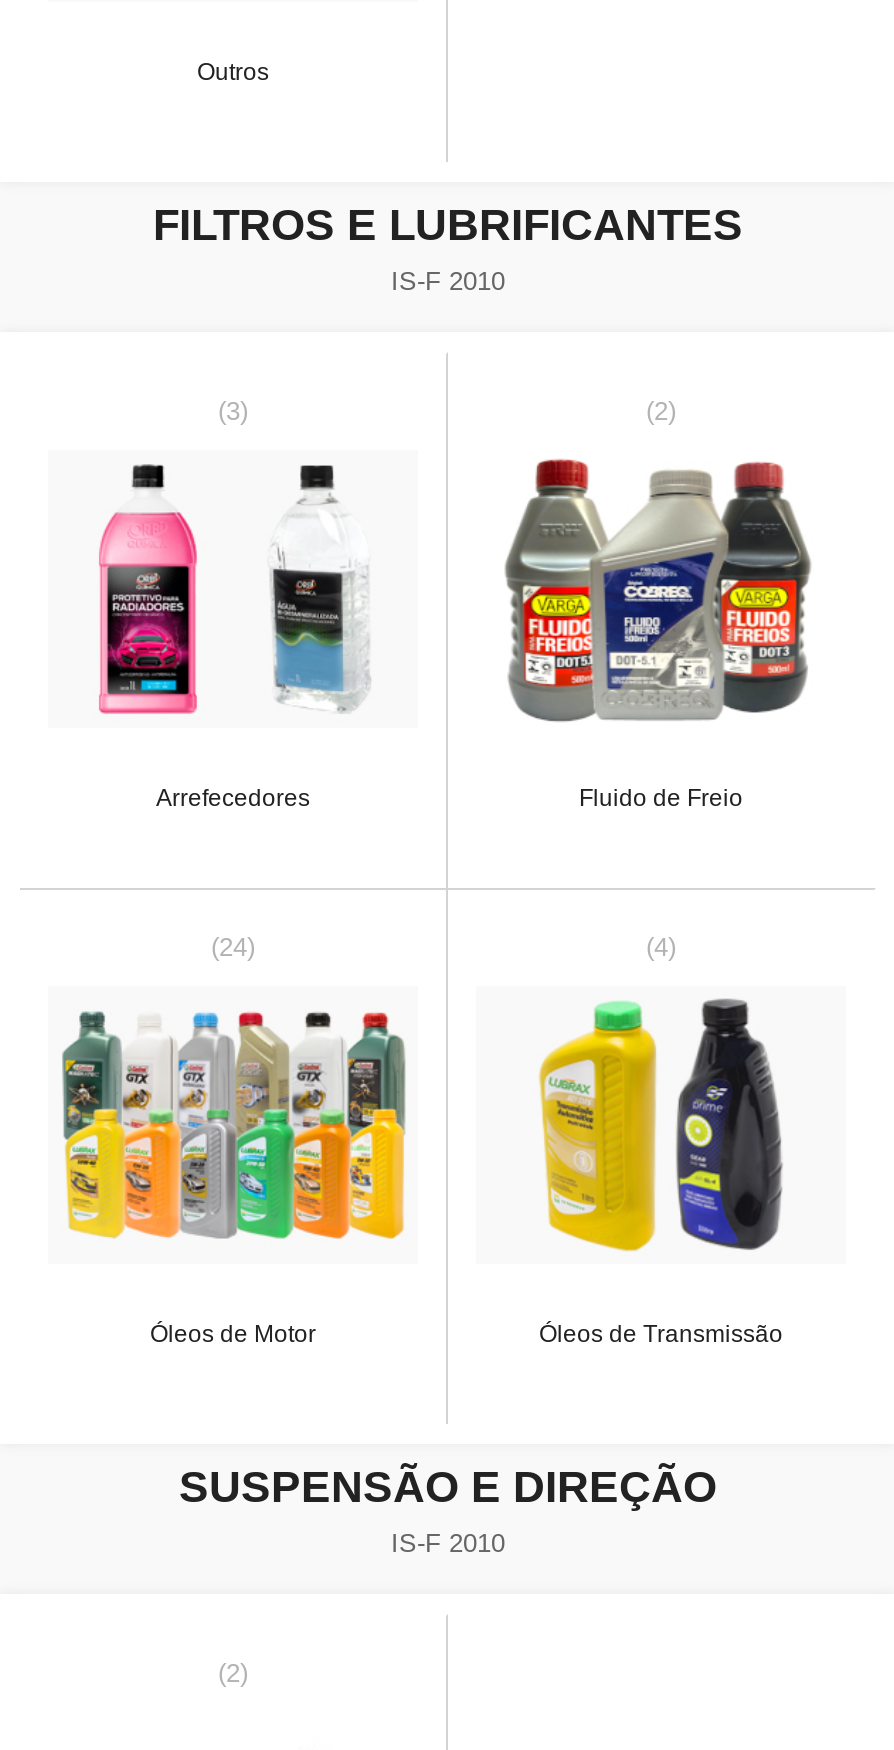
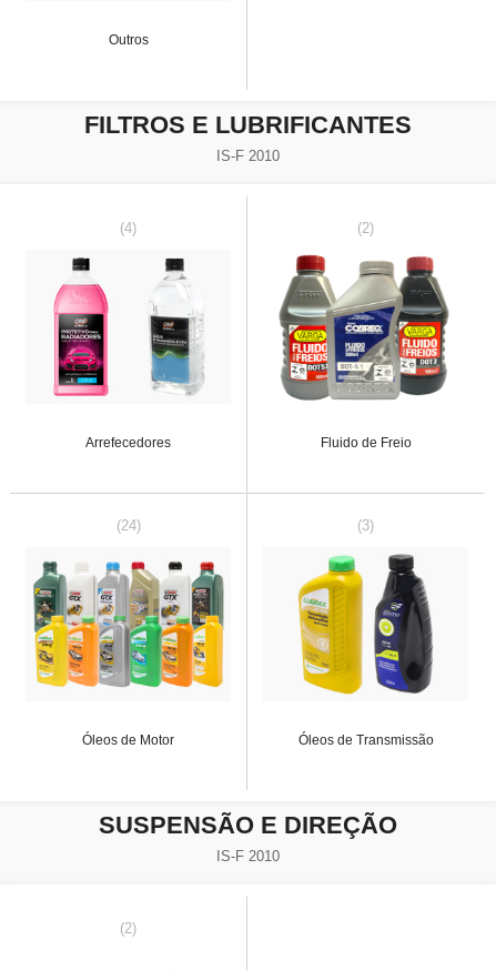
- (3)
+ (4)

- (4)
+ (3)
